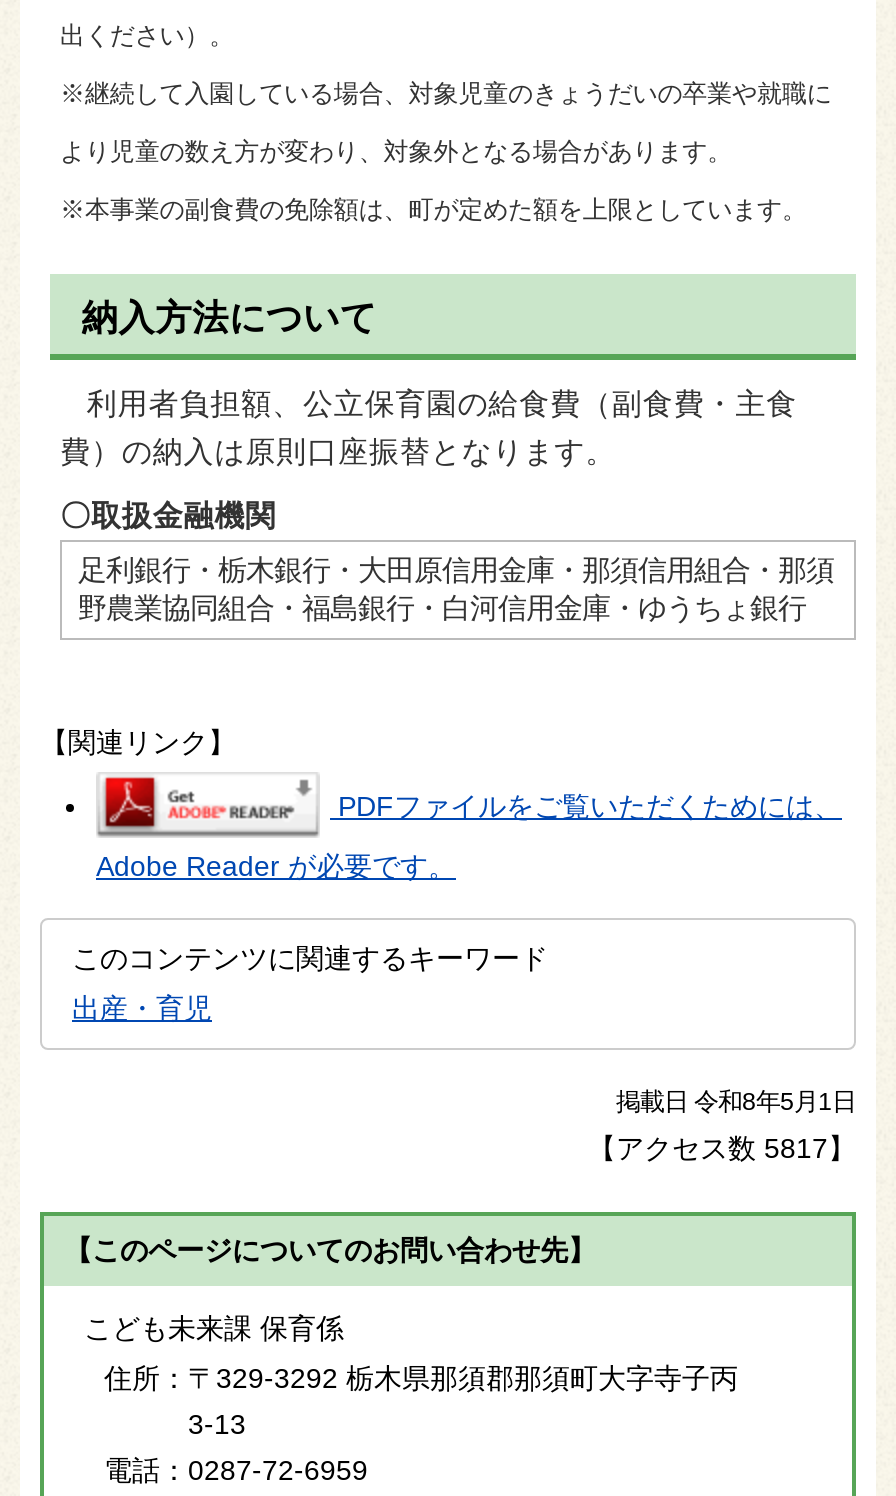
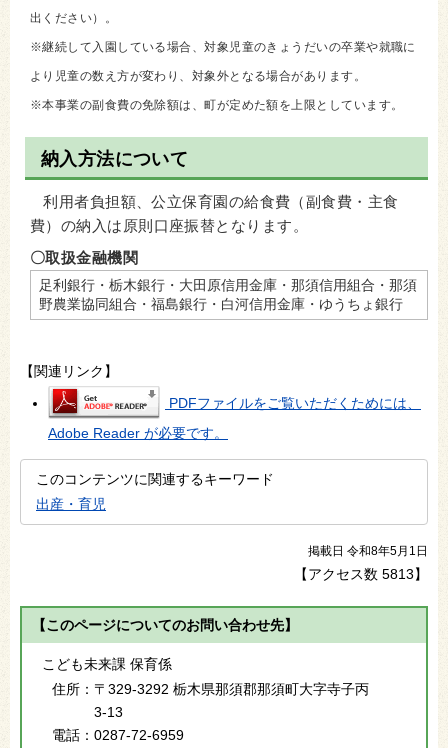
- 【アクセス数5817】
+ 【アクセス数5813】
